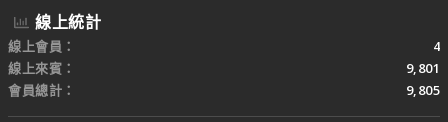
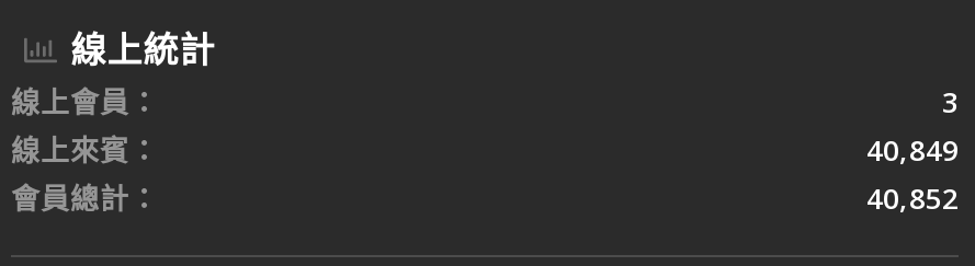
- 4
+ 3

- 9,801
+ 40,849

- 9,805
+ 40,852
